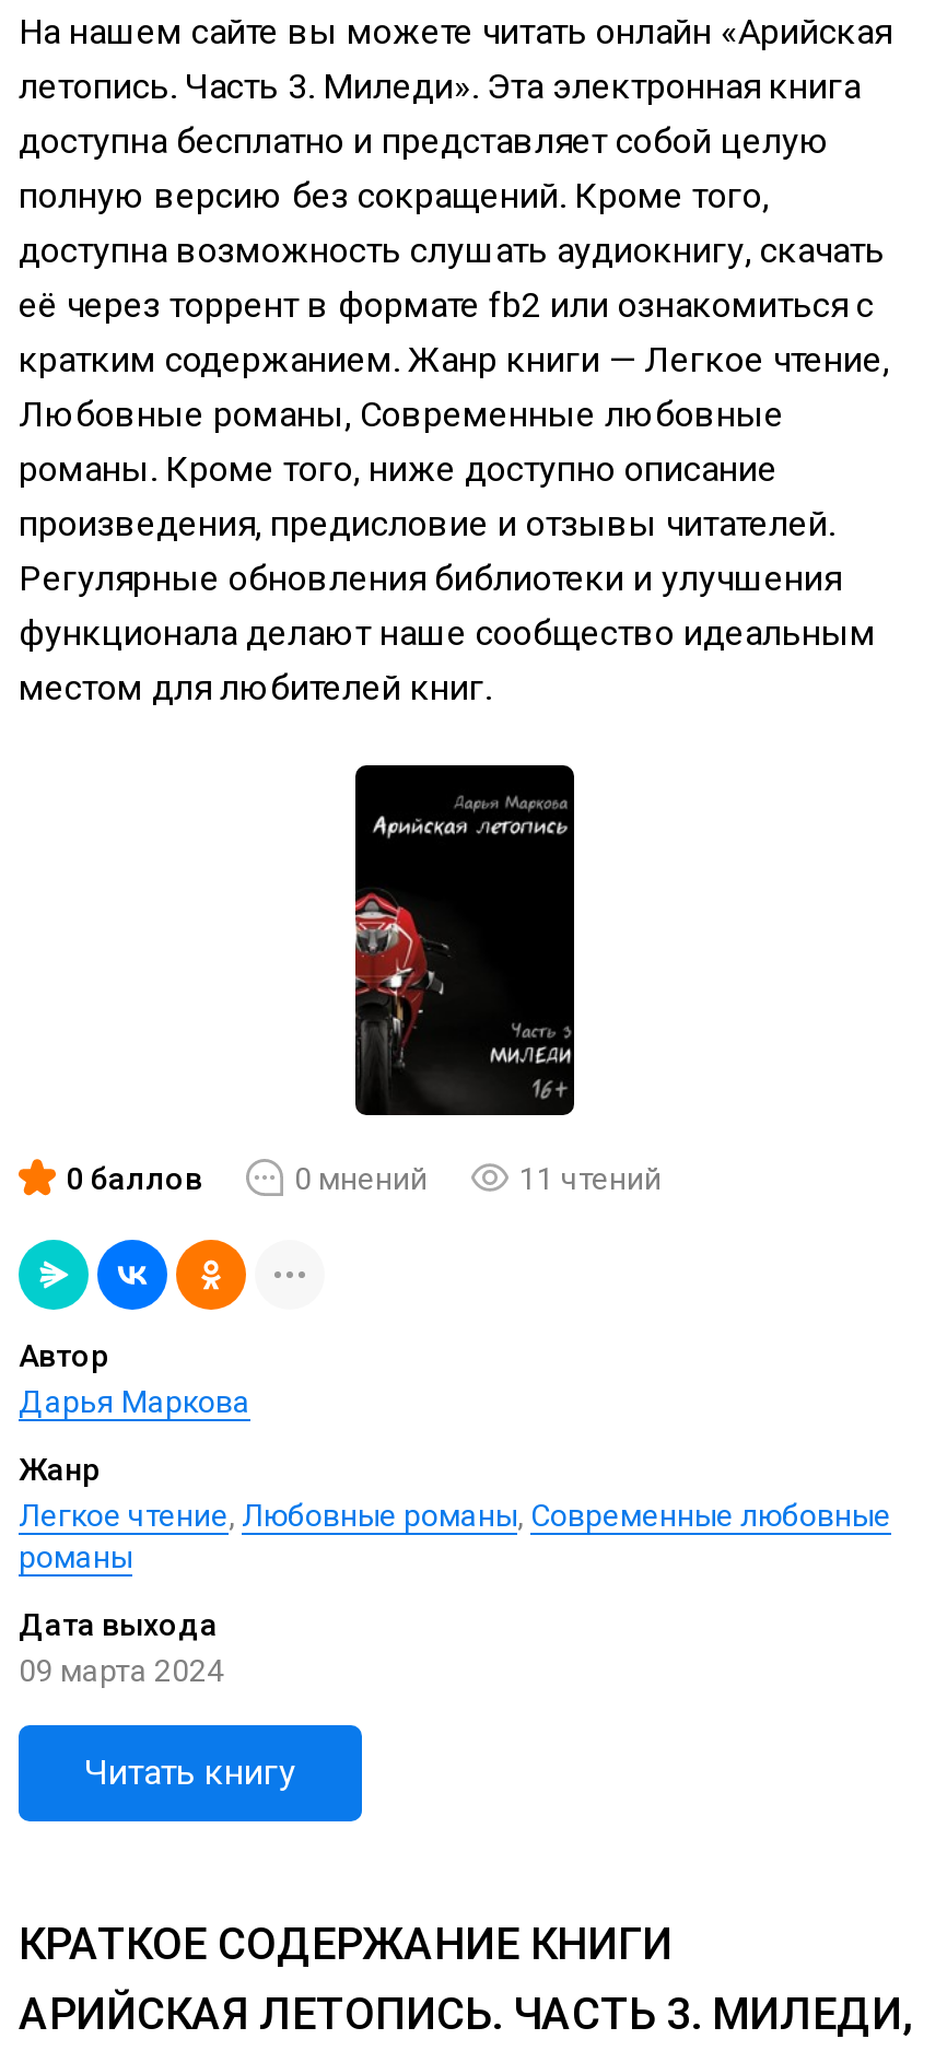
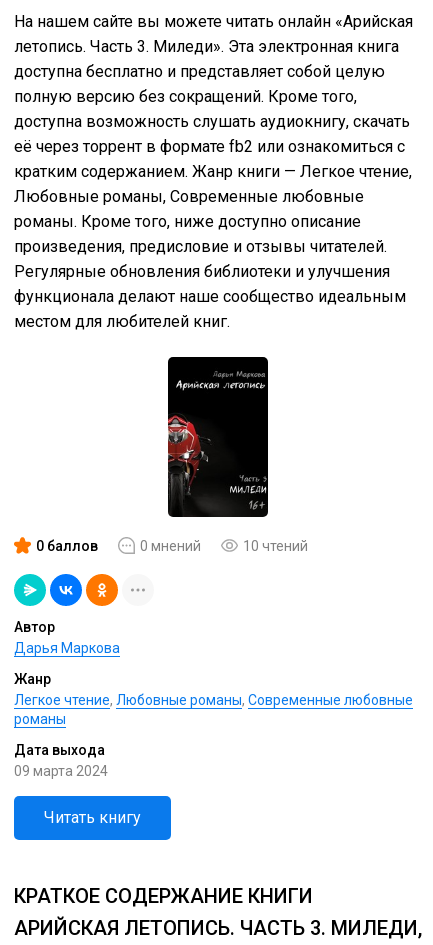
- 11 чтений
+ 10 чтений
